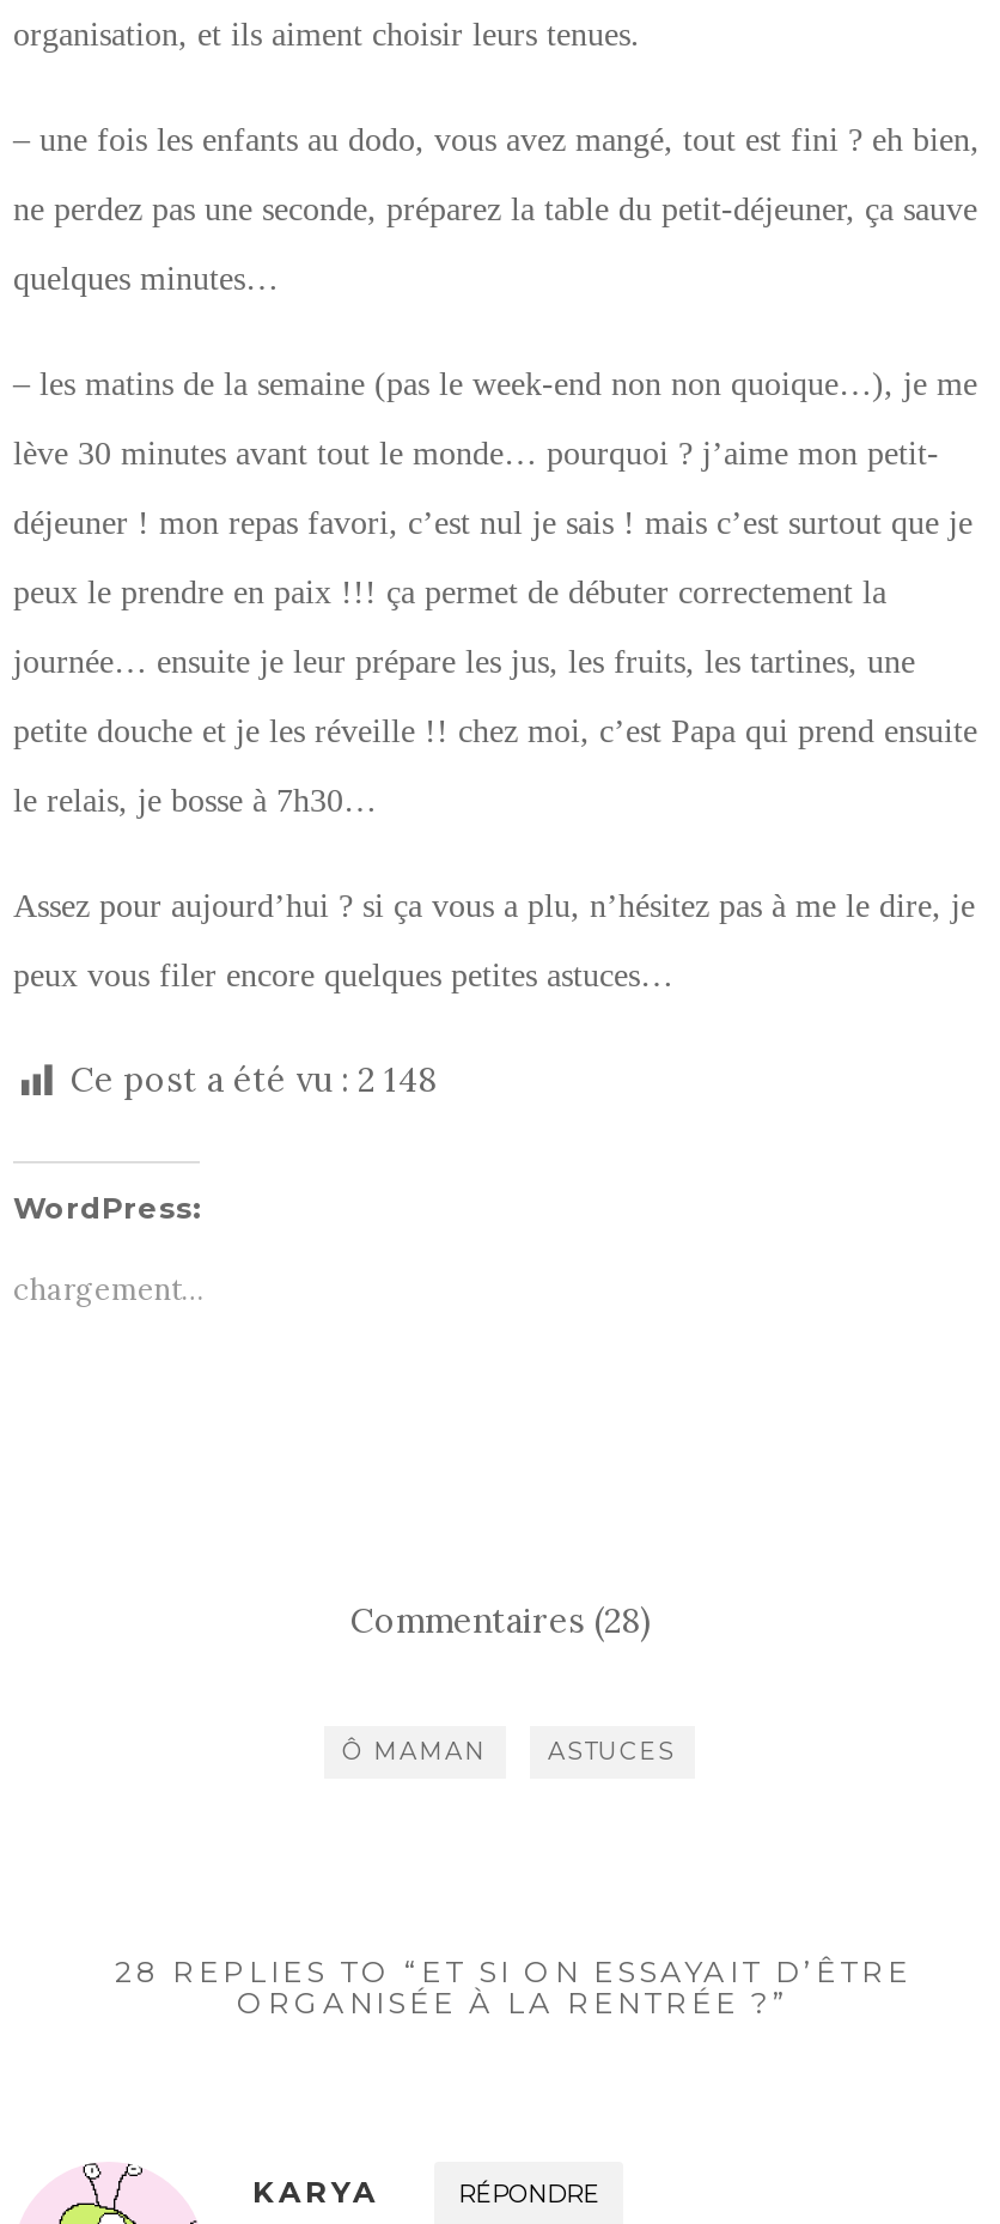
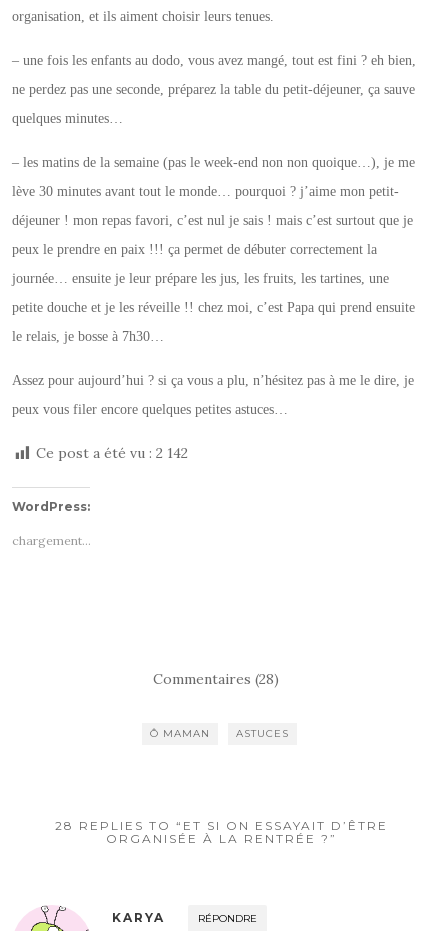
- Ce post a été vu : 2 148
+ Ce post a été vu : 2 142
